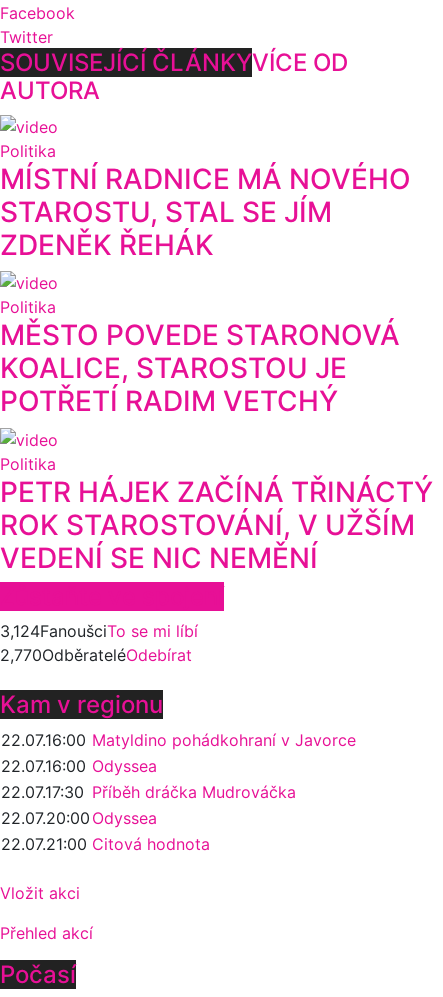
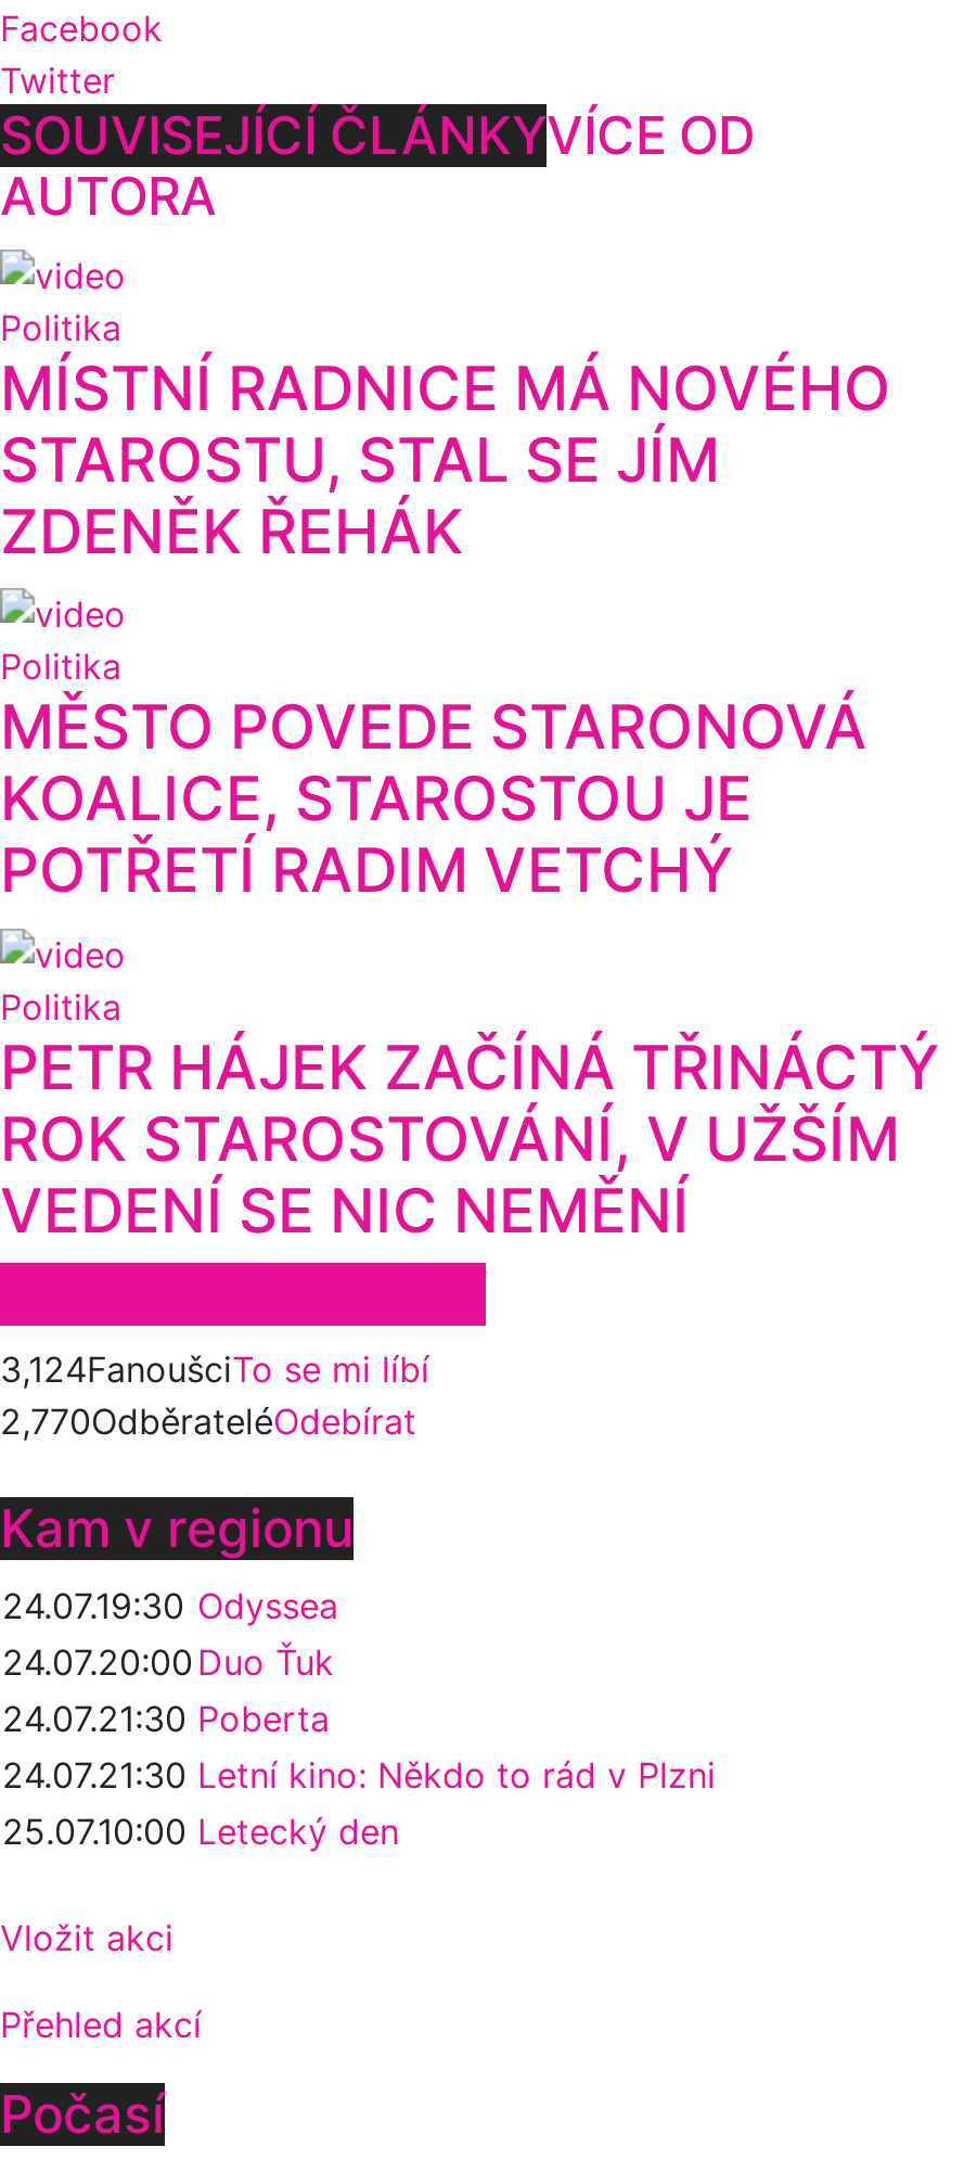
- 22.07.16:00 Matyldino pohádkohraní v Javorce
- 22.07.16:00 Odyssea
- 22.07.17:30 Příběh dráčka Mudrováčka
- 22.07.20:00 Odyssea
- 22.07.21:00 Citová hodnota
+ 24.07.19:30 Odyssea
+ 24.07.20:00 Duo Ťuk
+ 24.07.21:30 Poberta
+ 24.07.21:30 Letní kino: Někdo to rád v Plzni
+ 25.07.10:00 Letecký den
